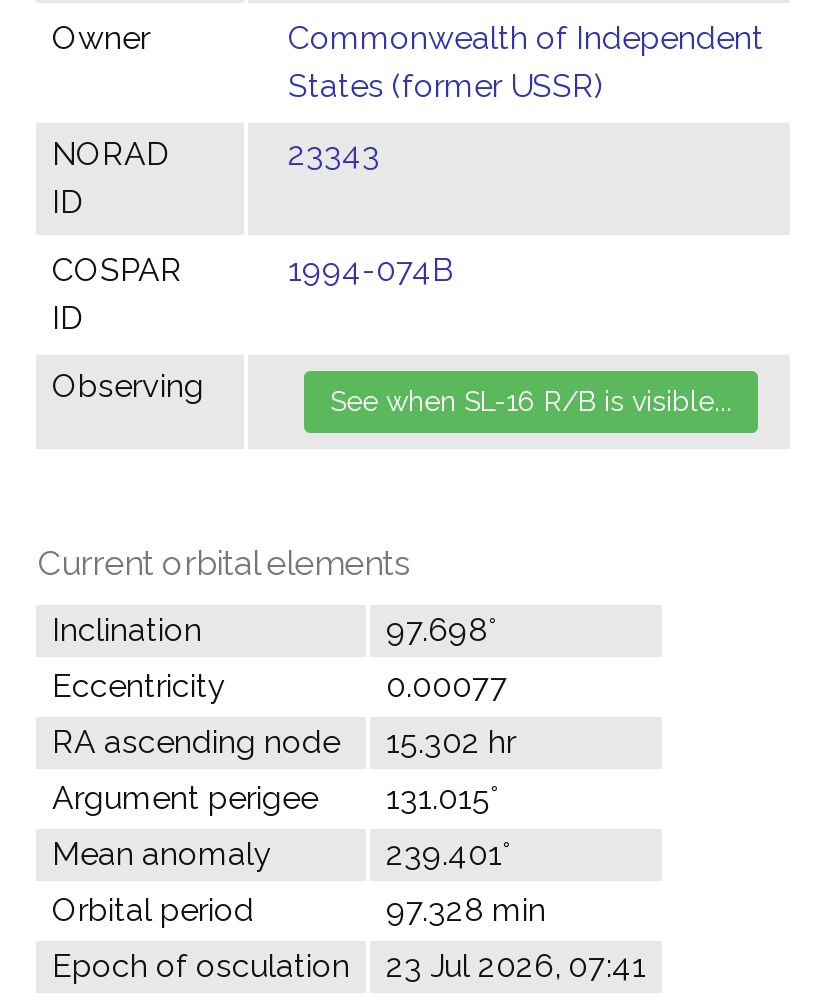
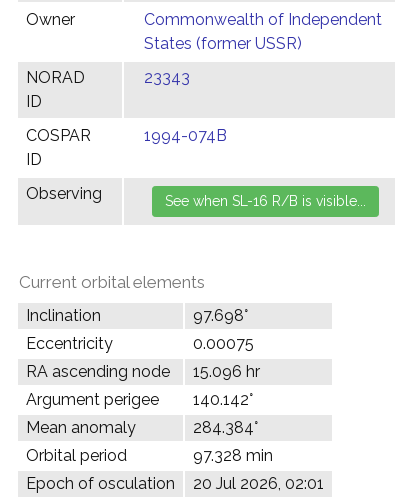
- 0.00077
+ 0.00075

- RA ascending node 15.302 hr
+ RA ascending node 15.096 hr

- Argument perigee 131.015°
+ Argument perigee 140.142°

- 239.401°
+ 284.384°

- Epoch of osculation 23 Jul 2026, 07:41
+ Epoch of osculation 20 Jul 2026, 02:01
